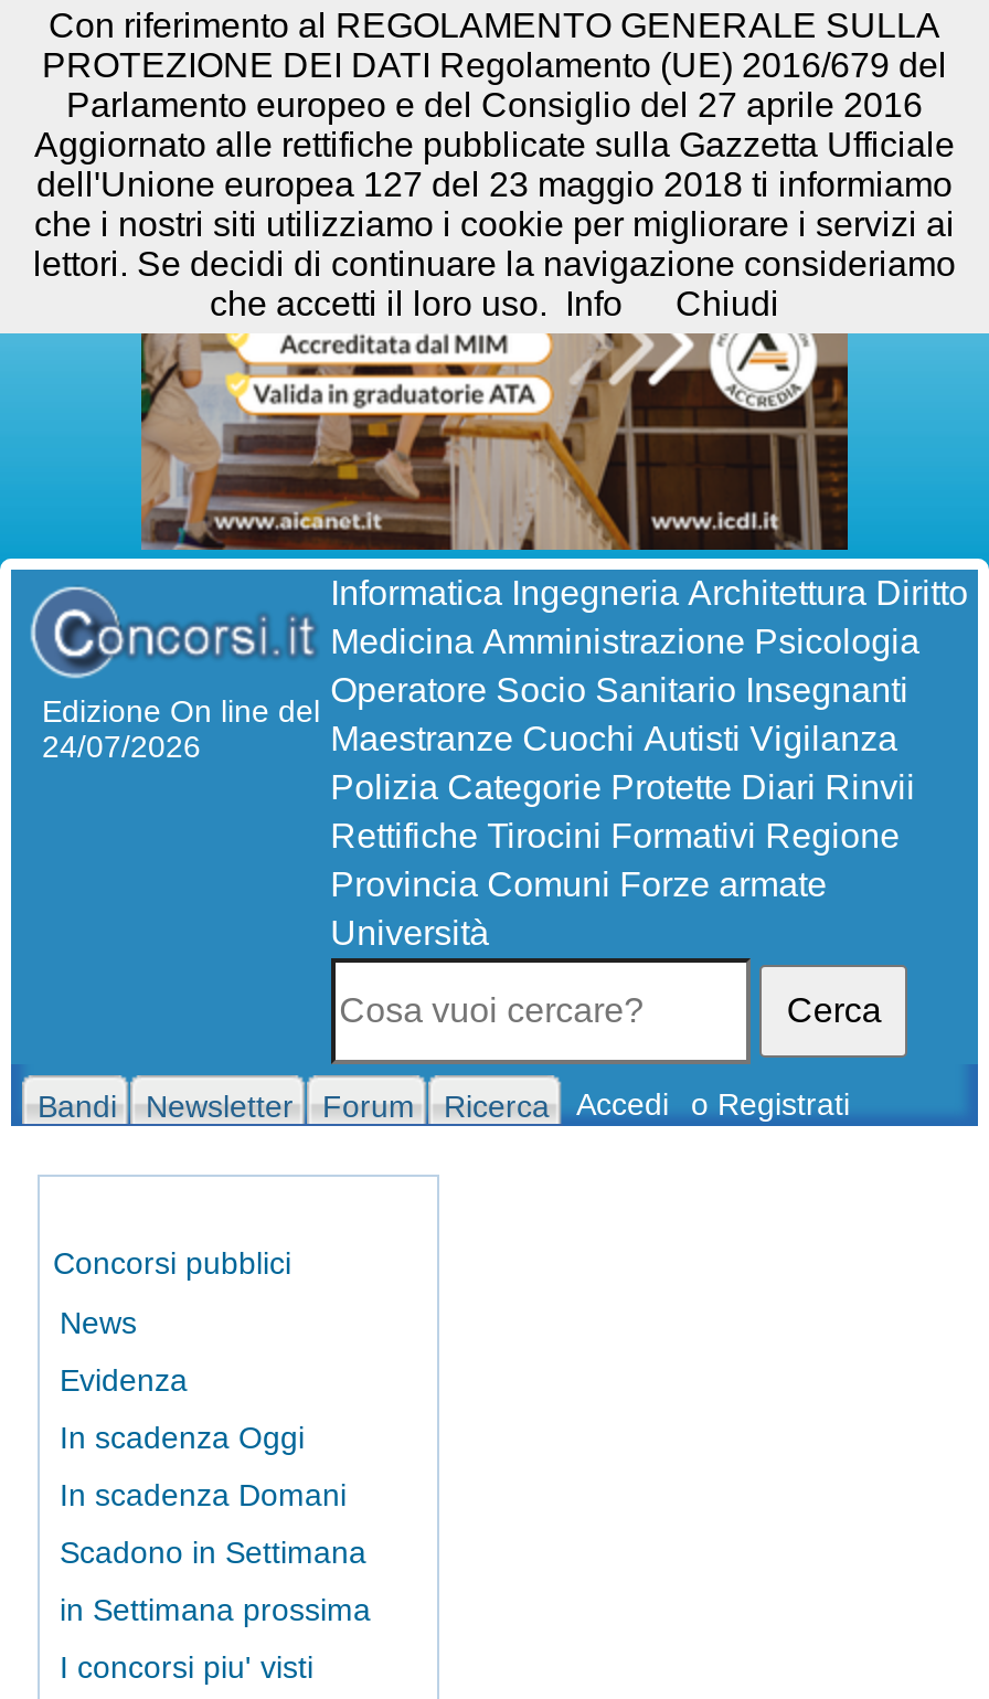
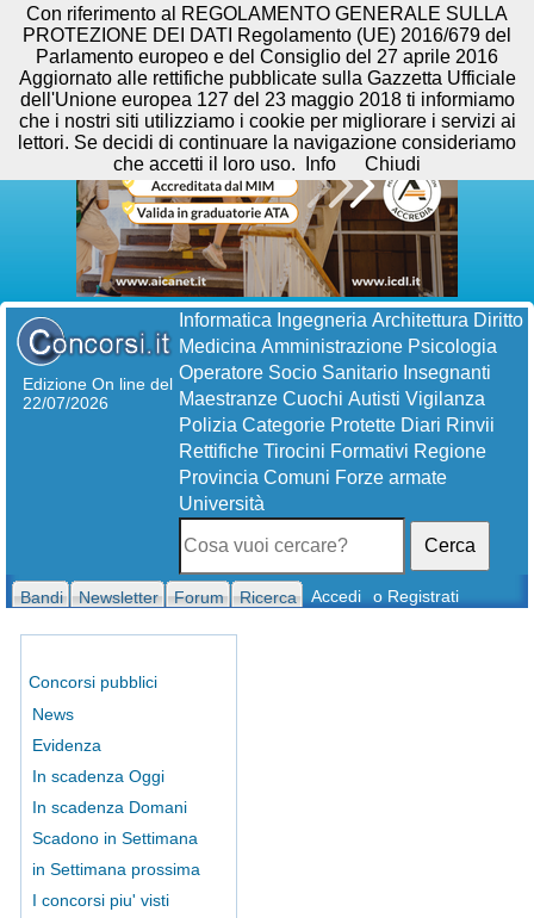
- 24/07/2026
+ 22/07/2026
